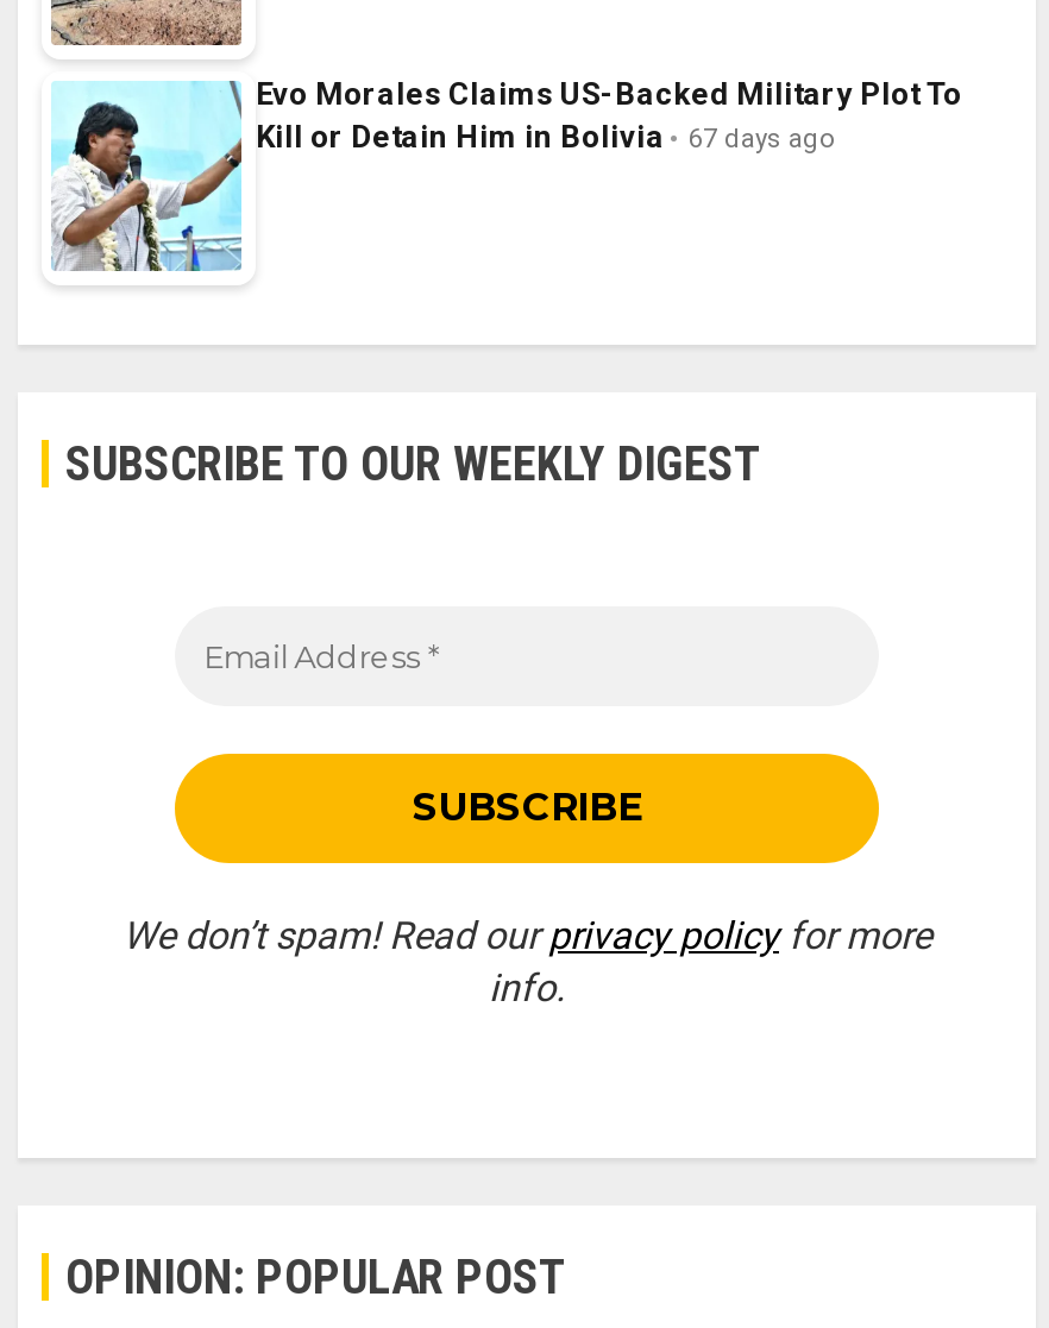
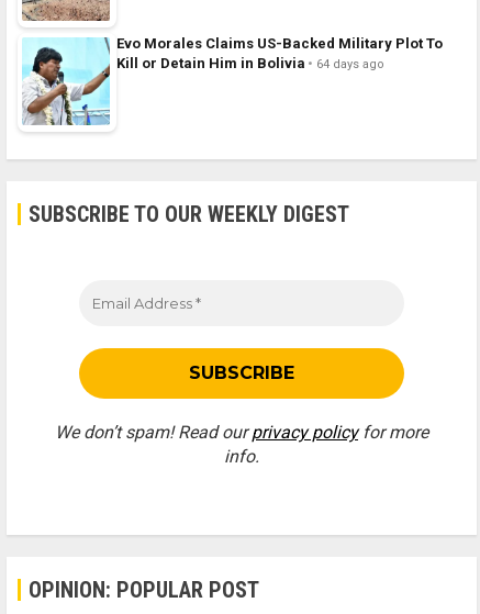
- Kill or Detain Him in Bolivia 67 days ago
+ Kill or Detain Him in Bolivia 64 days ago
